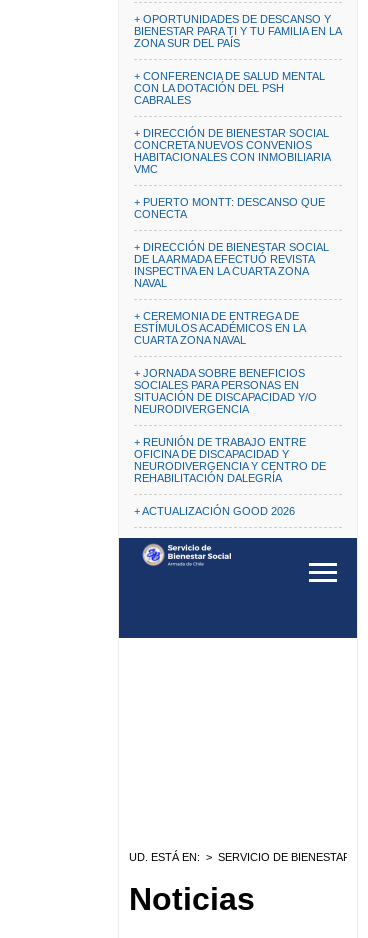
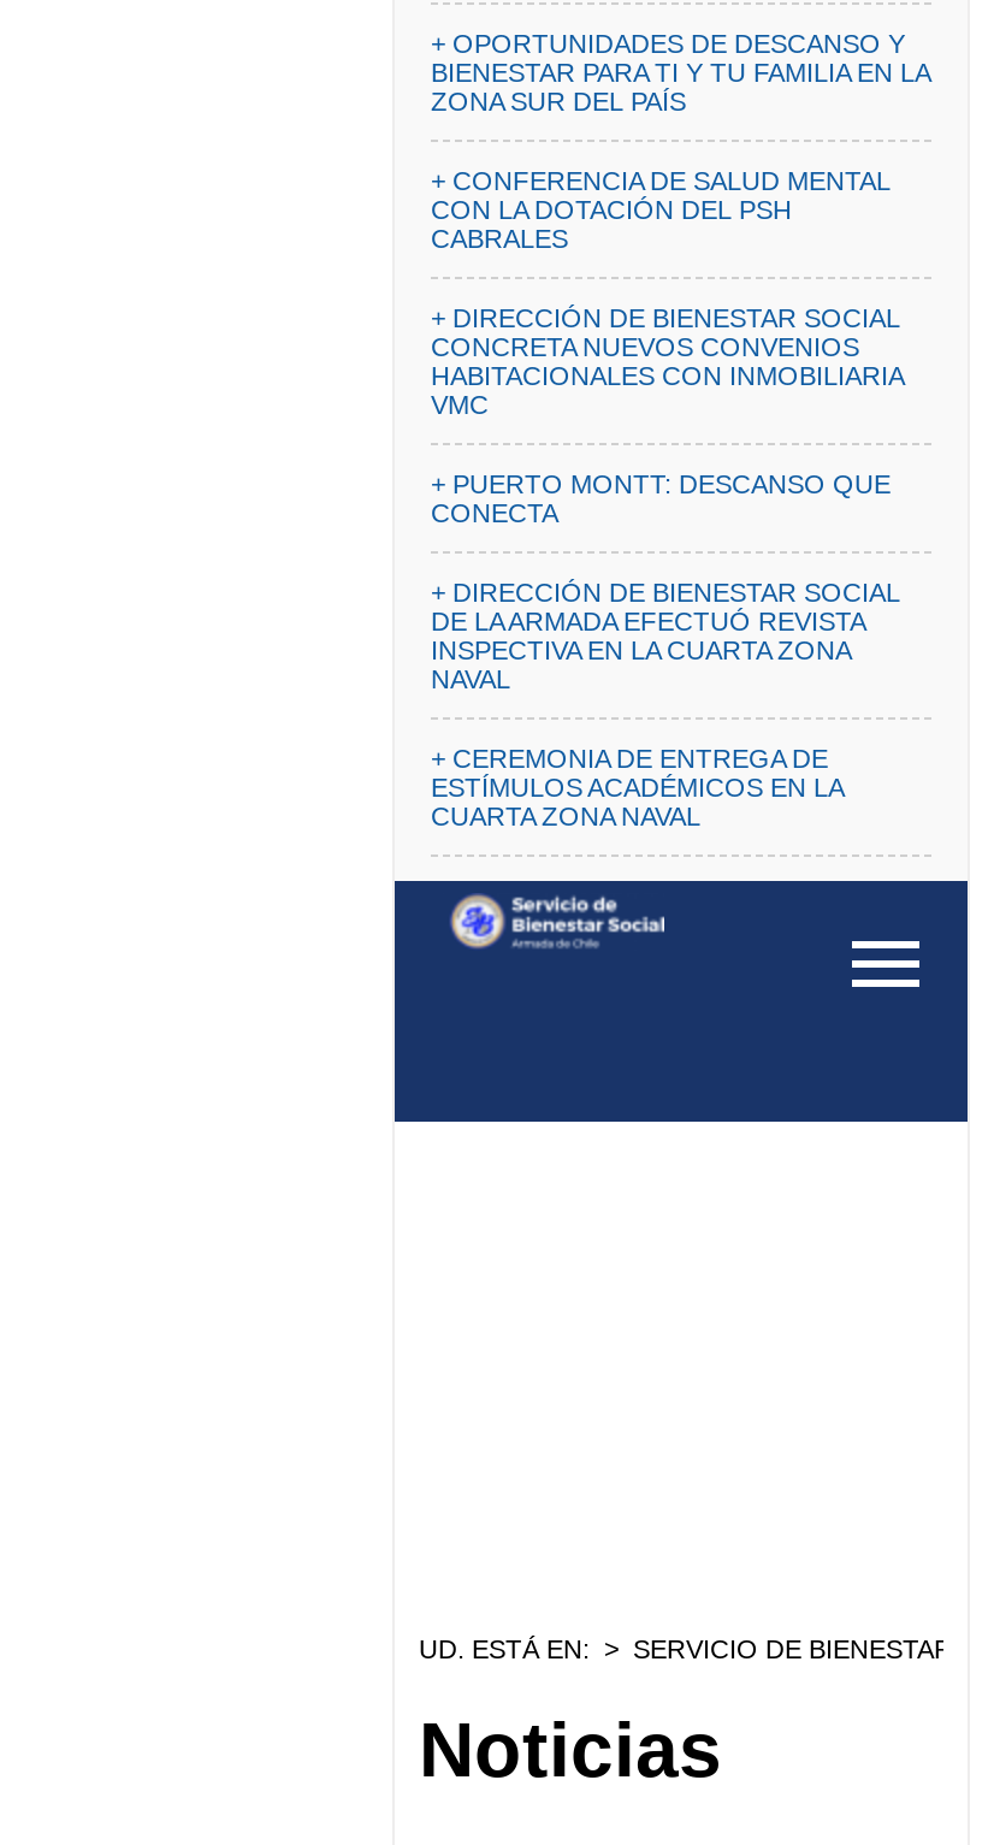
- + JORNADA SOBRE BENEFICIOS
- SOCIALES PARA PERSONAS EN
- SITUACIÓN DE DISCAPACIDAD Y/O
- NEURODIVERGENCIA
- + REUNIÓN DE TRABAJO ENTRE
- OFICINA DE DISCAPACIDAD Y
- NEURODIVERGENCIA Y CENTRO DE
- REHABILITACIÓN DALEGRÍA
- + ACTUALIZACIÓN GOOD 2026
